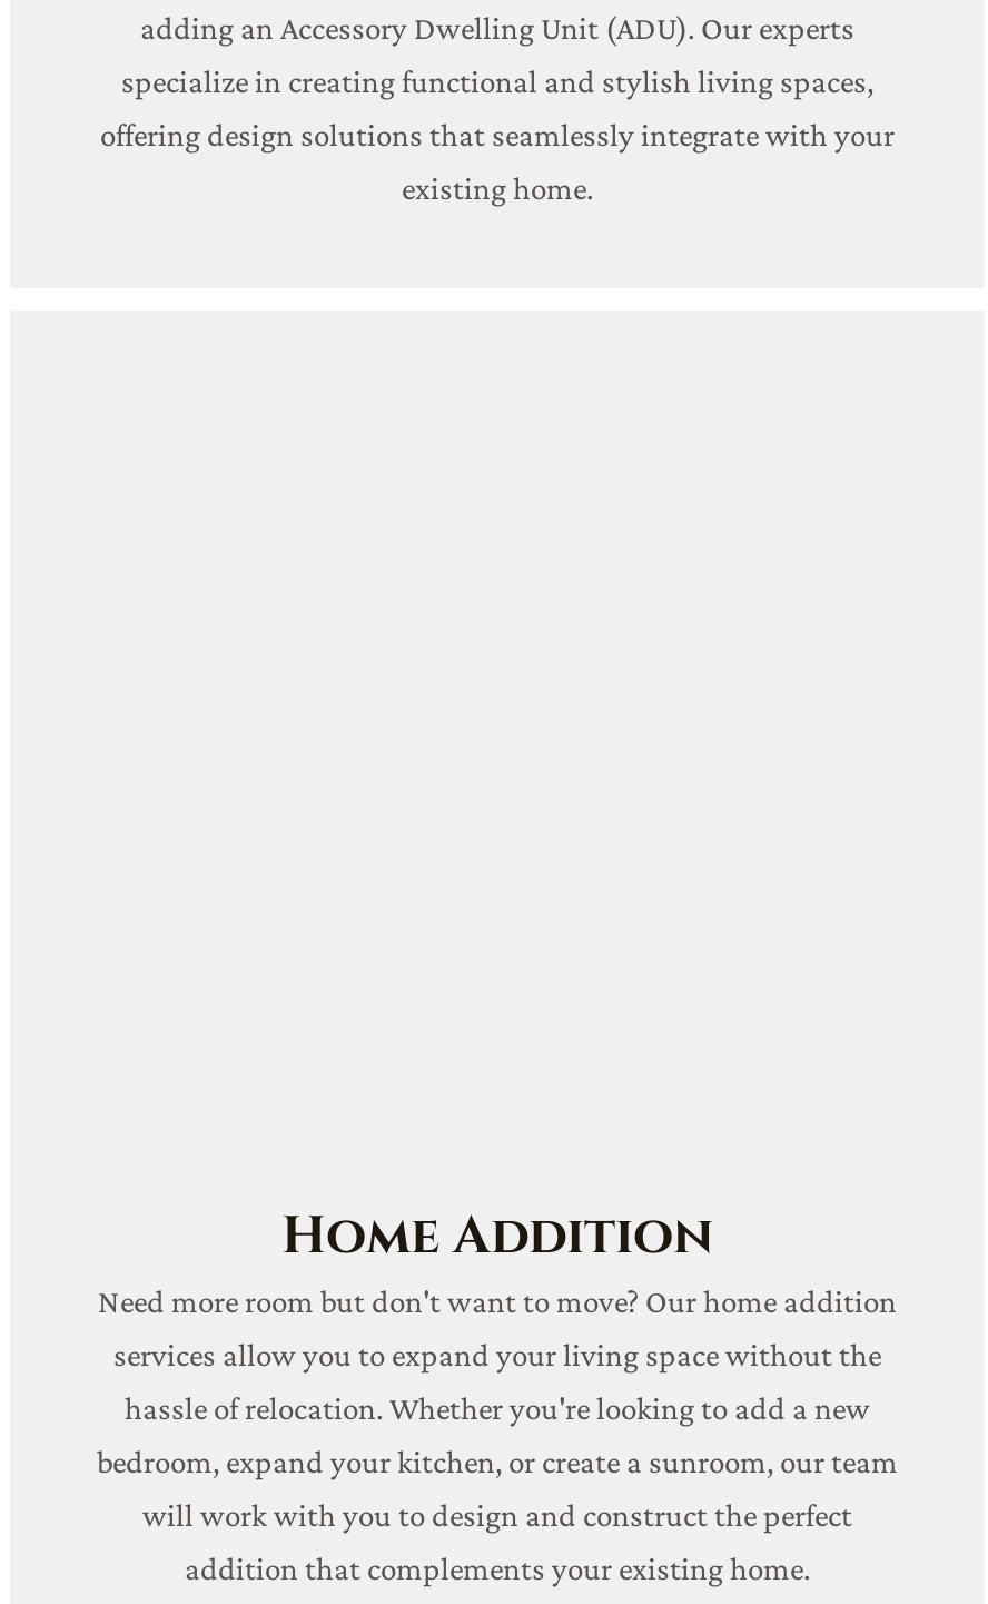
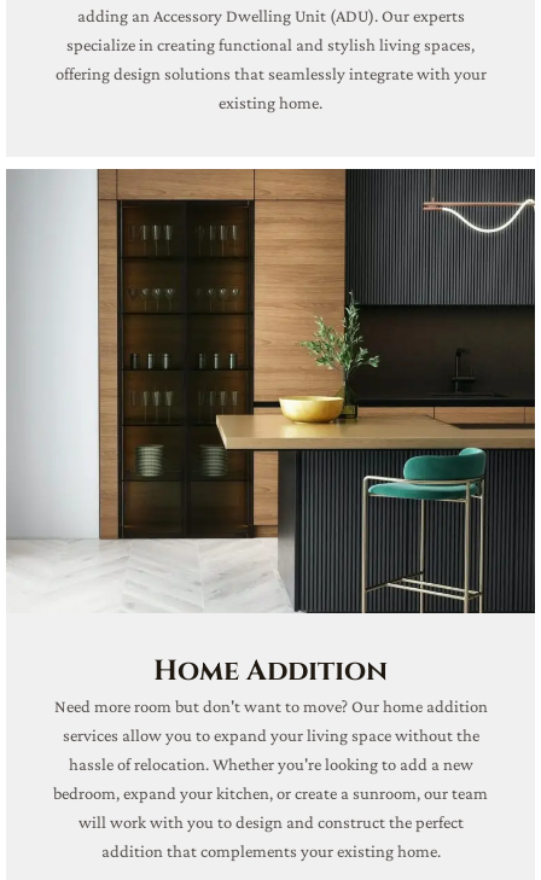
+ [image]
